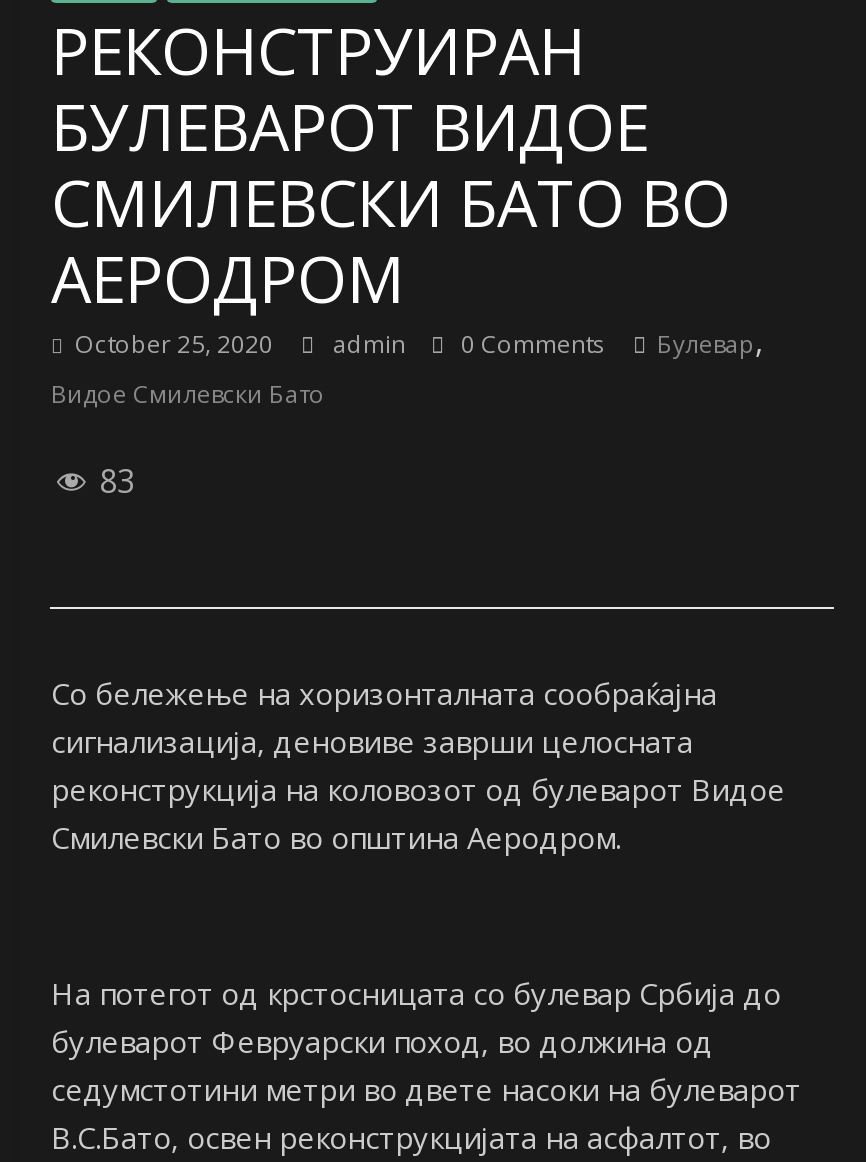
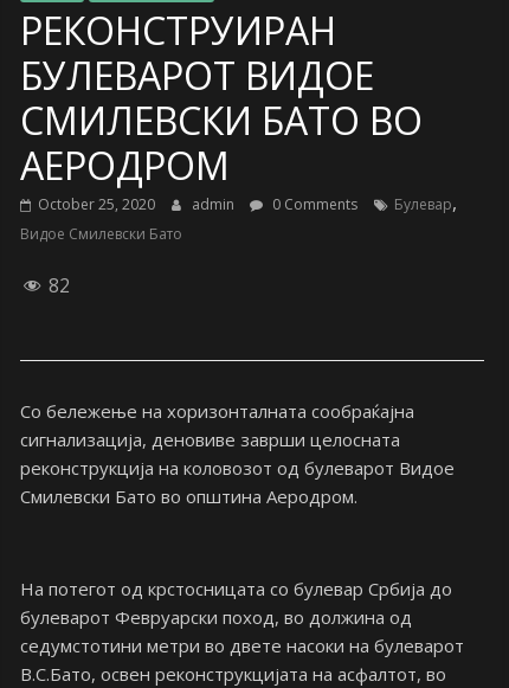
- 83
+ 82
